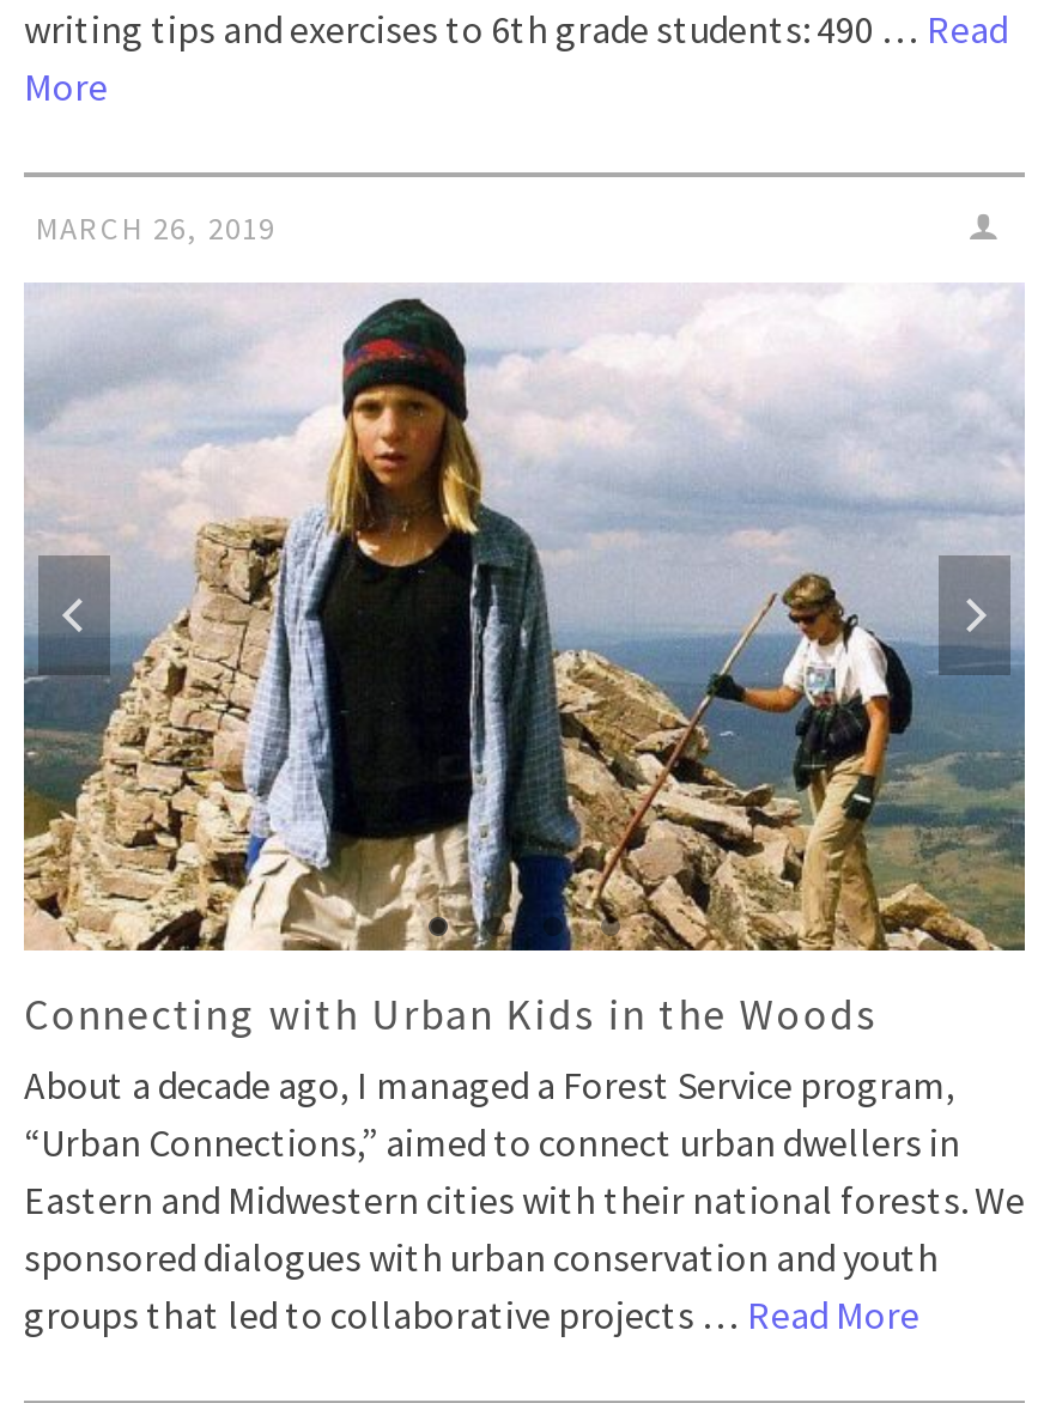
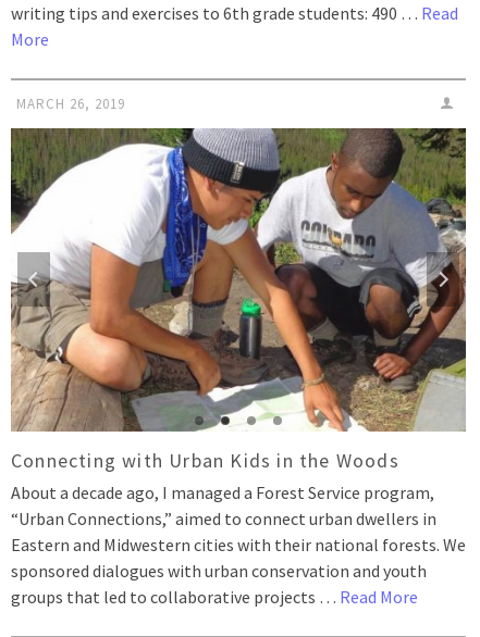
- [image]
+ [image]
